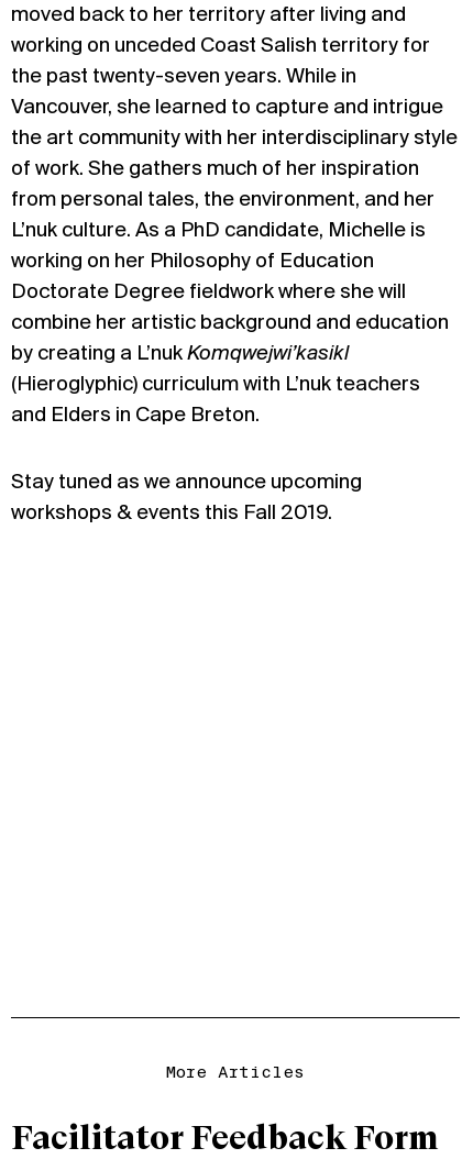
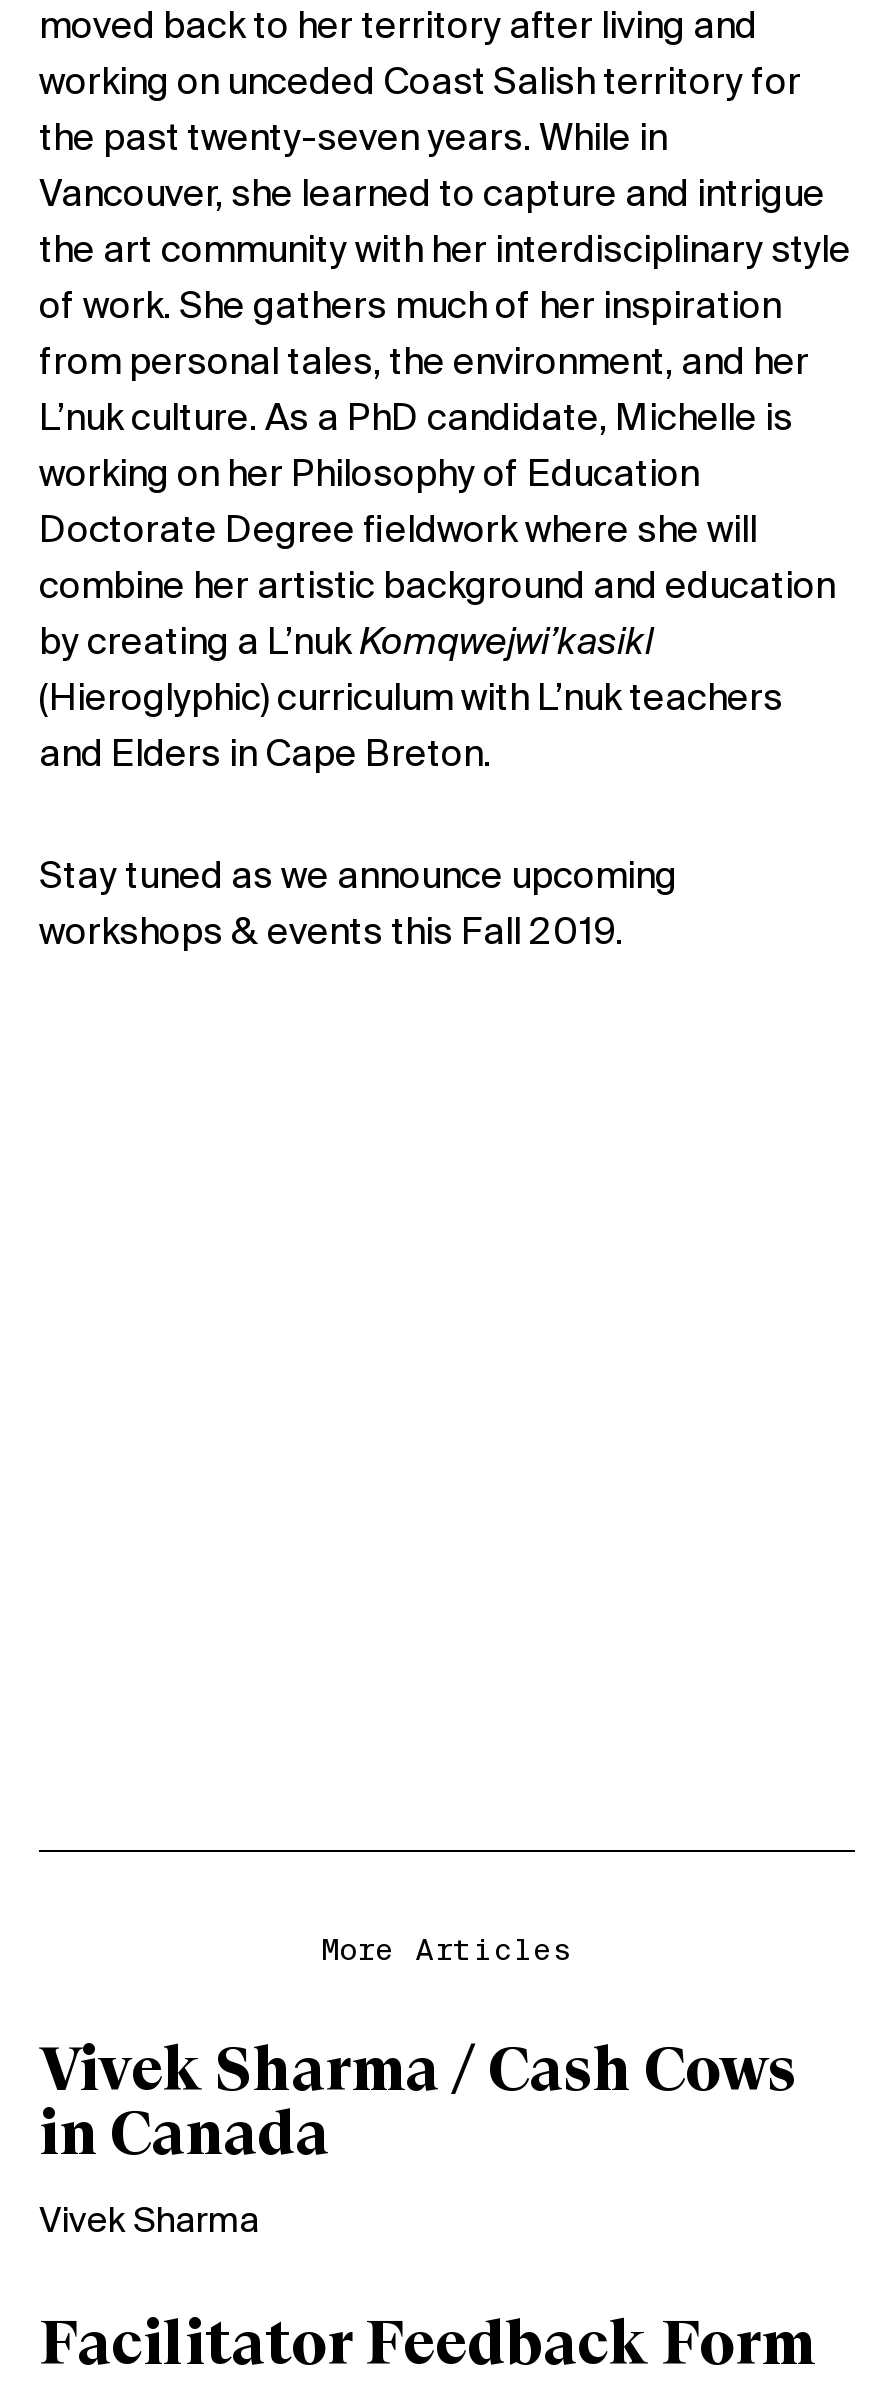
+ Vivek Sharma / Cash Cows
+ in Canada
+ Vivek Sharma
